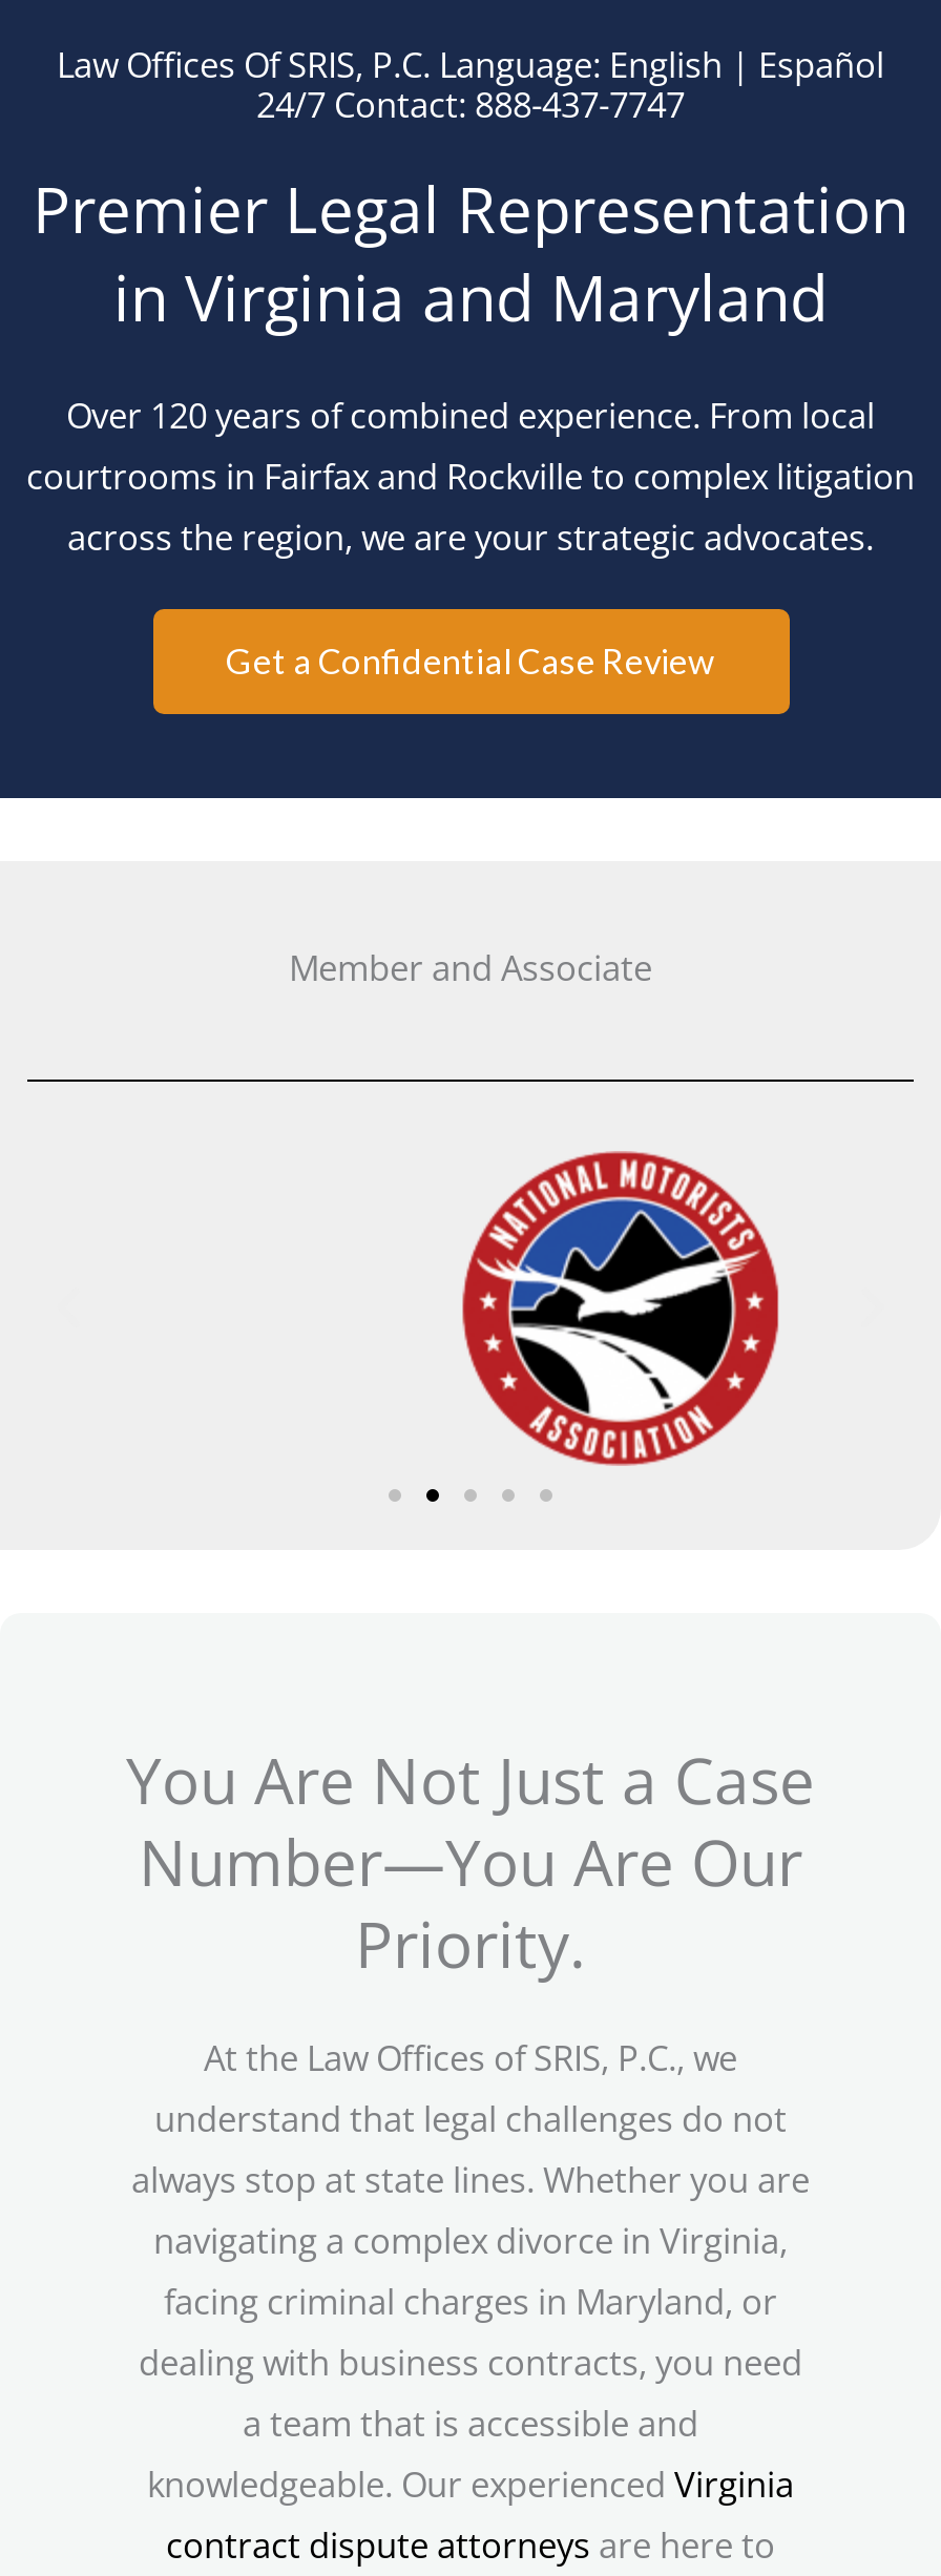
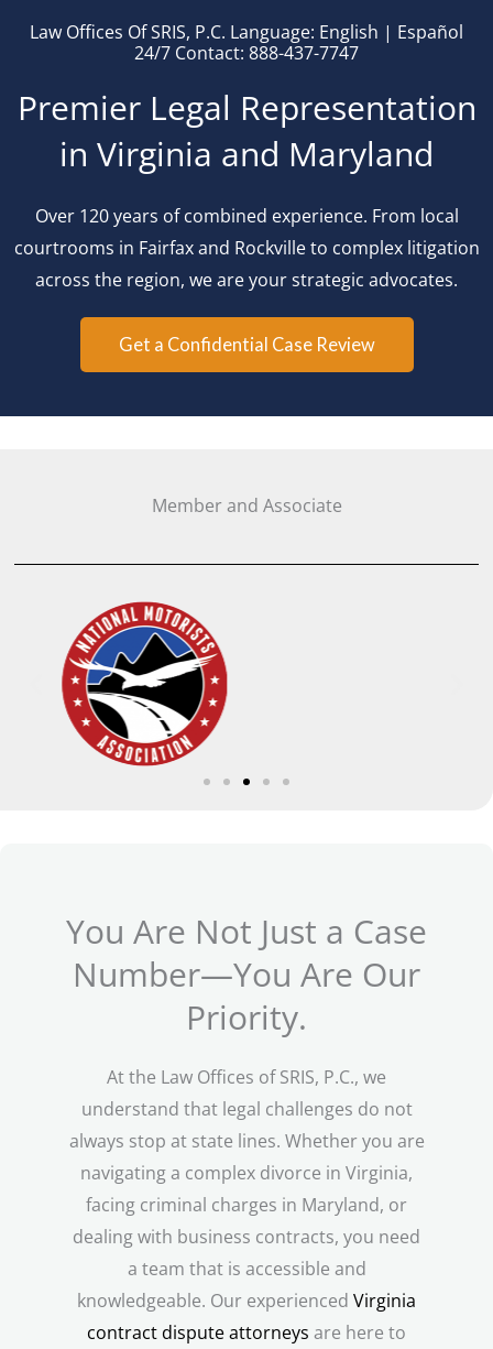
+ [image]

- [image]
